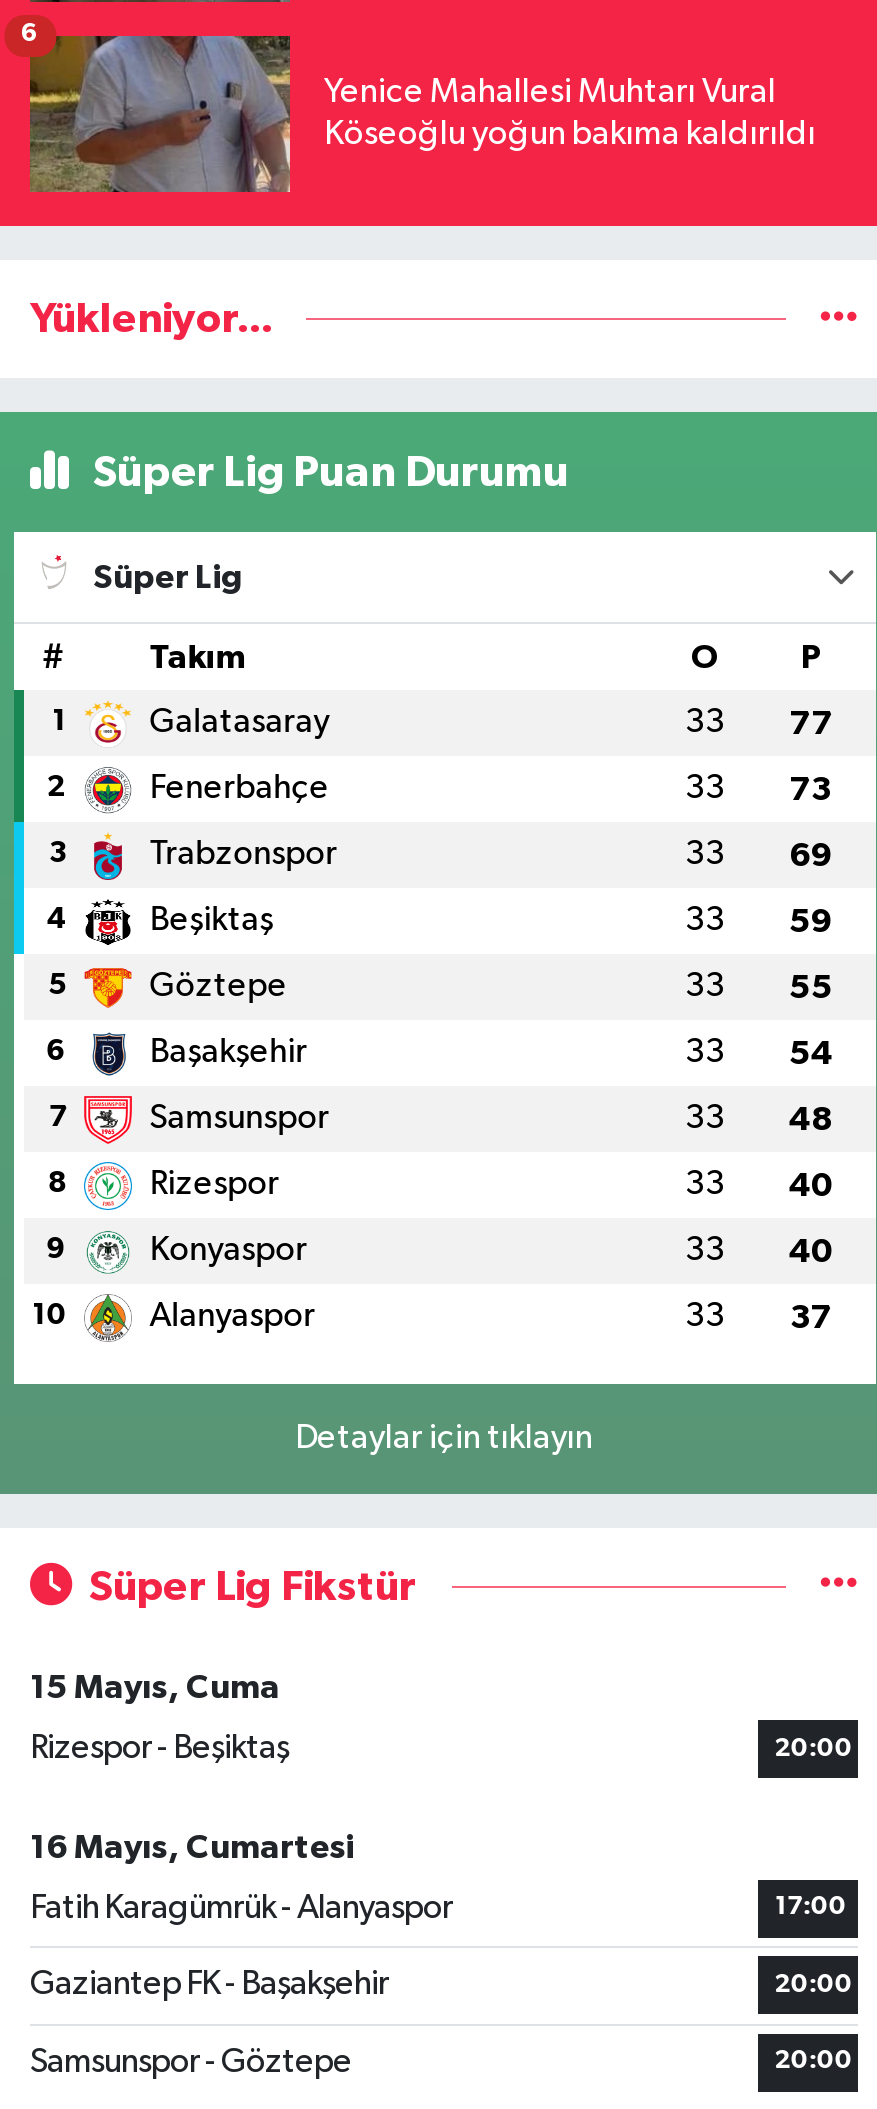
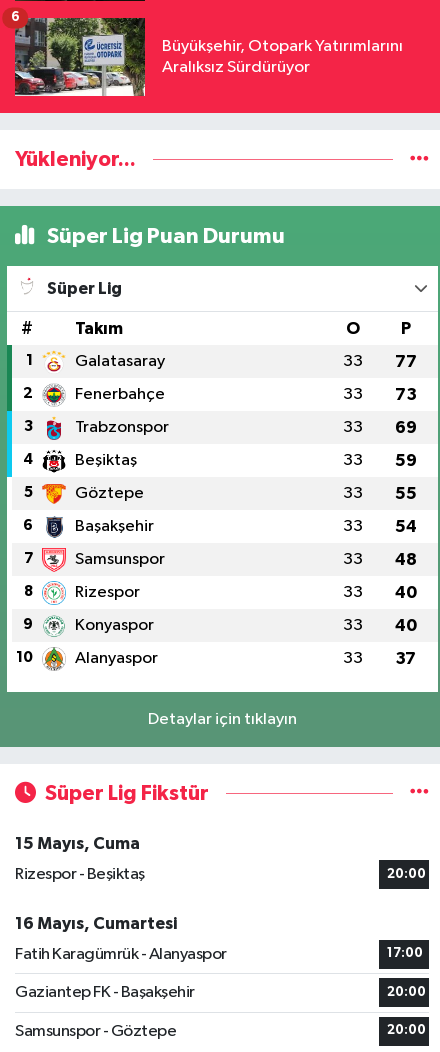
- [image]
- Yenice Mahallesi Muhtarı Vural
- Köseoğlu yoğun bakıma kaldırıldı
+ [image]
+ Büyükşehir, Otopark Yatırımlarını
+ Aralıksız Sürdürüyor
